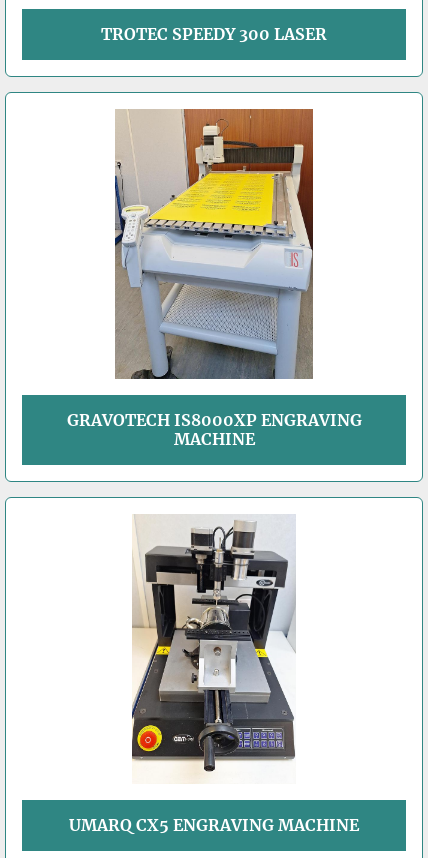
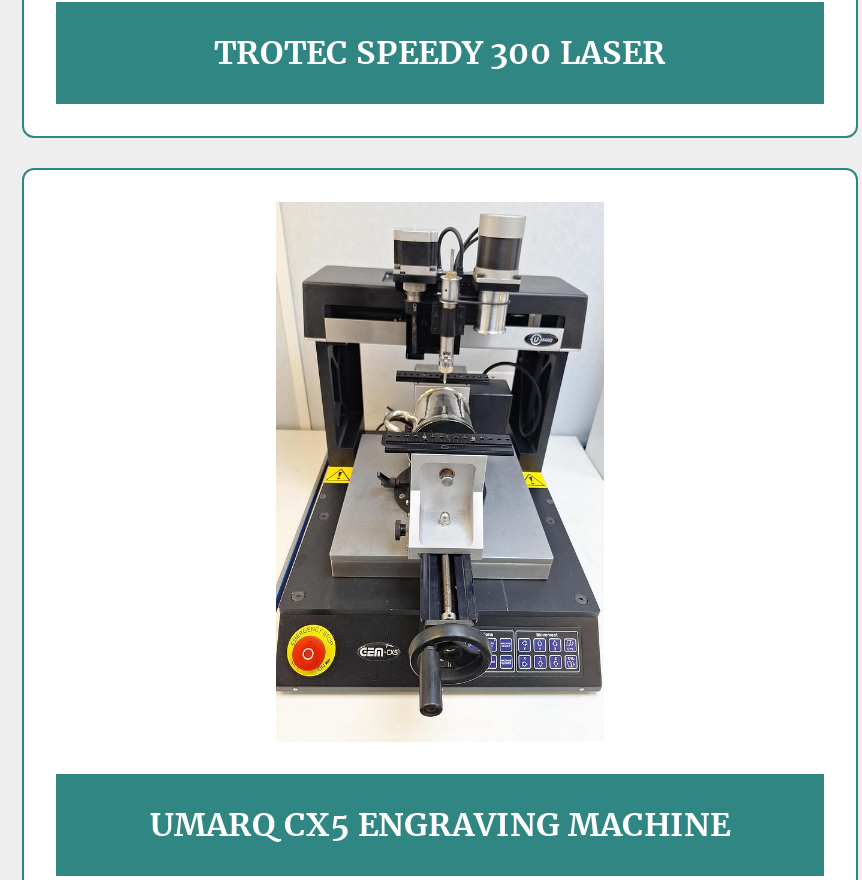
- [image]
- GRAVOTECH IS8000XP ENGRAVING
- MACHINE
